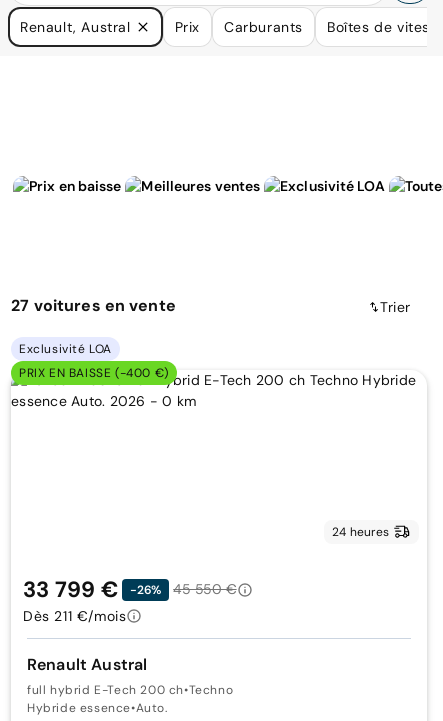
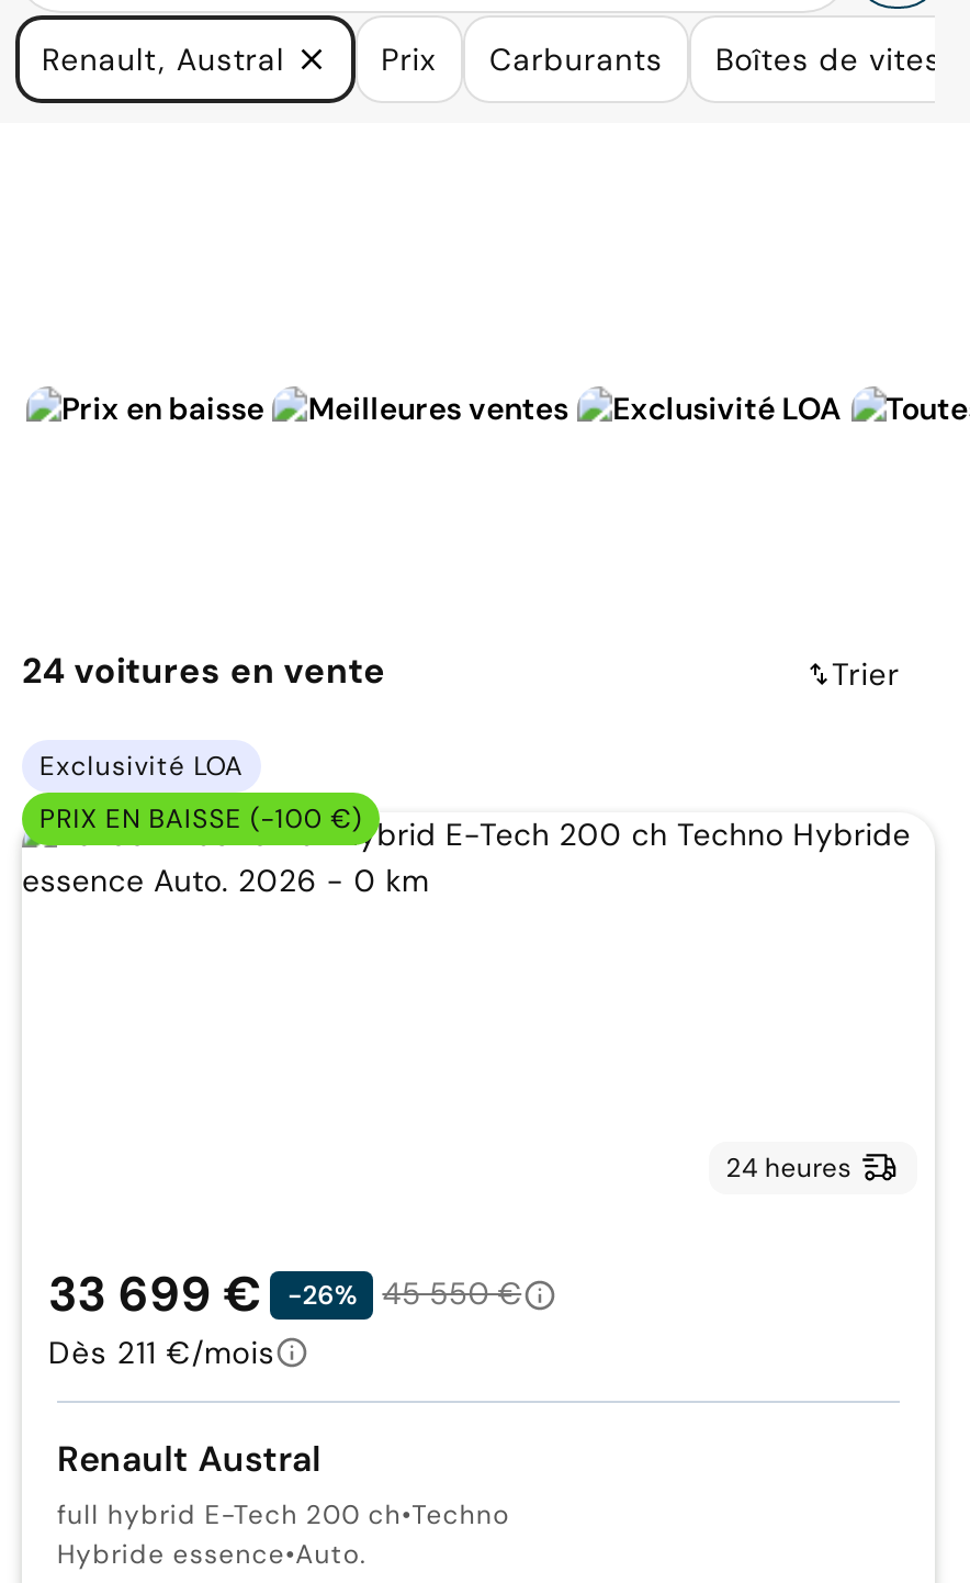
- 27 voitures en vente
+ 24 voitures en vente

- PRIX EN BAISSE (-400 €)
+ PRIX EN BAISSE (-100 €)

- 33 799 €
+ 33 699 €
